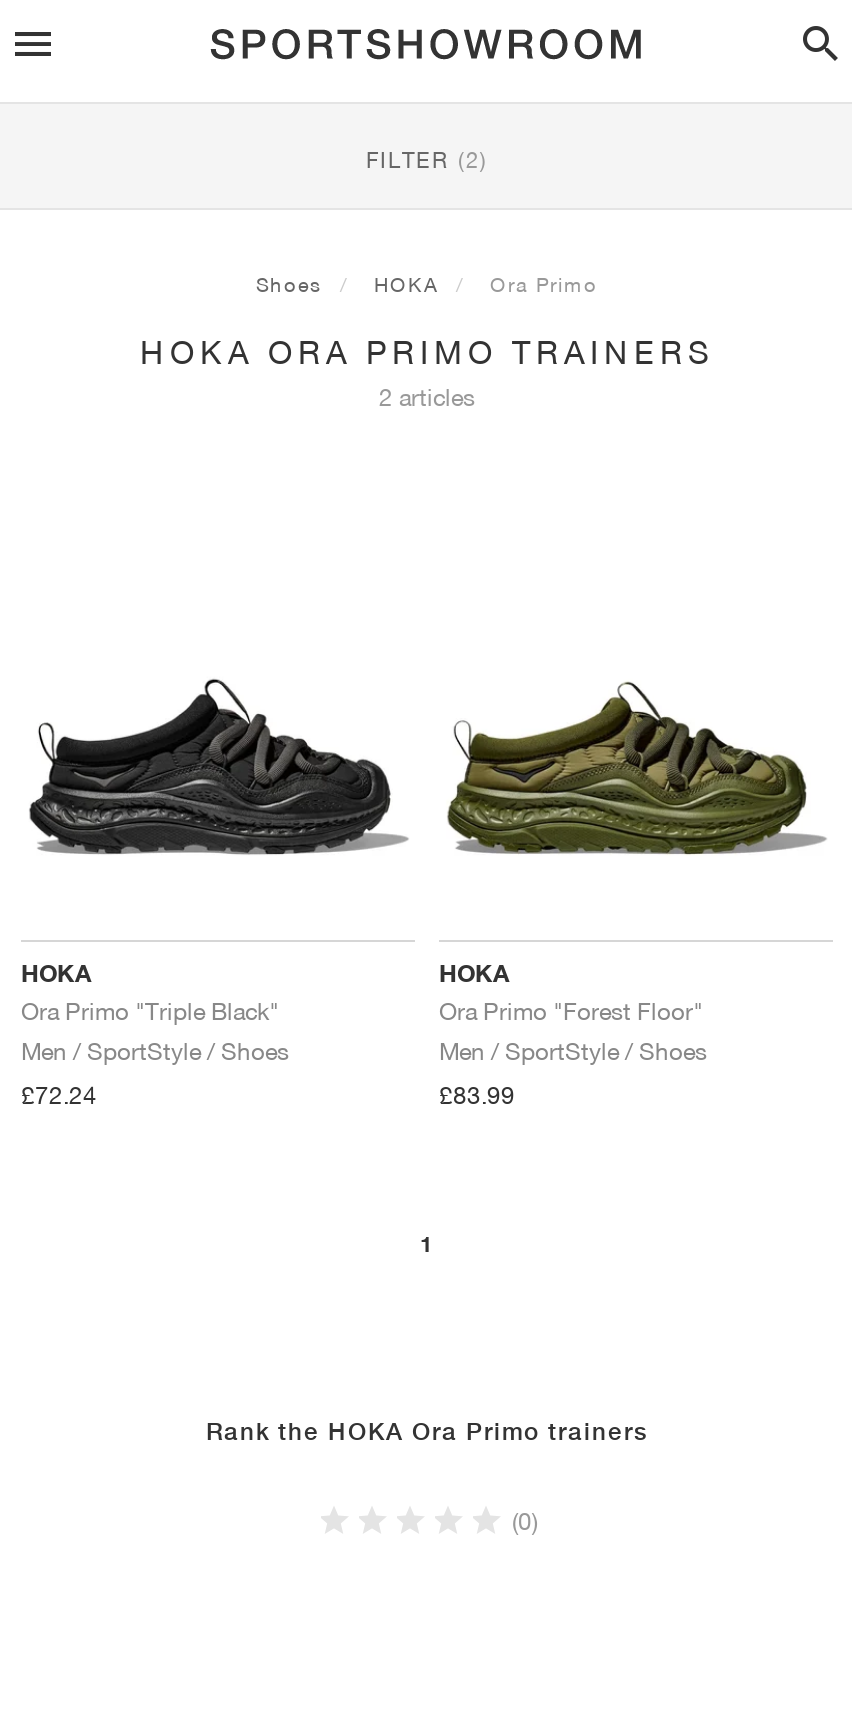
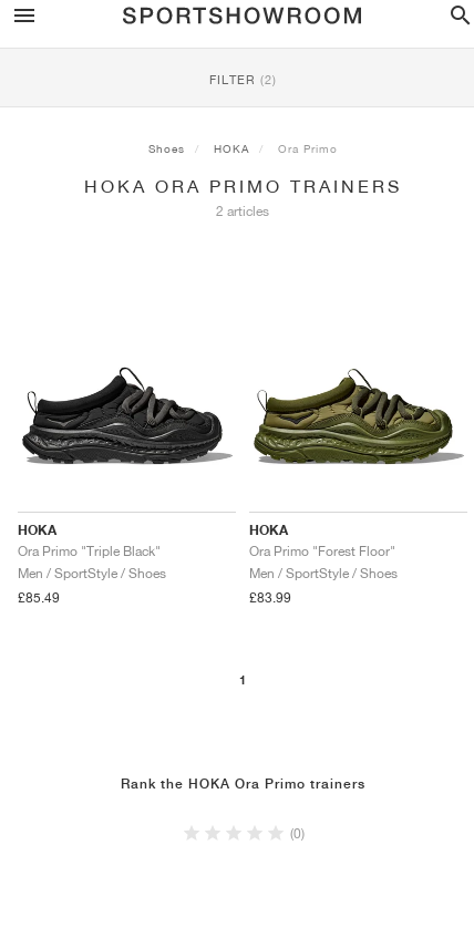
- £72.24
+ £85.49
